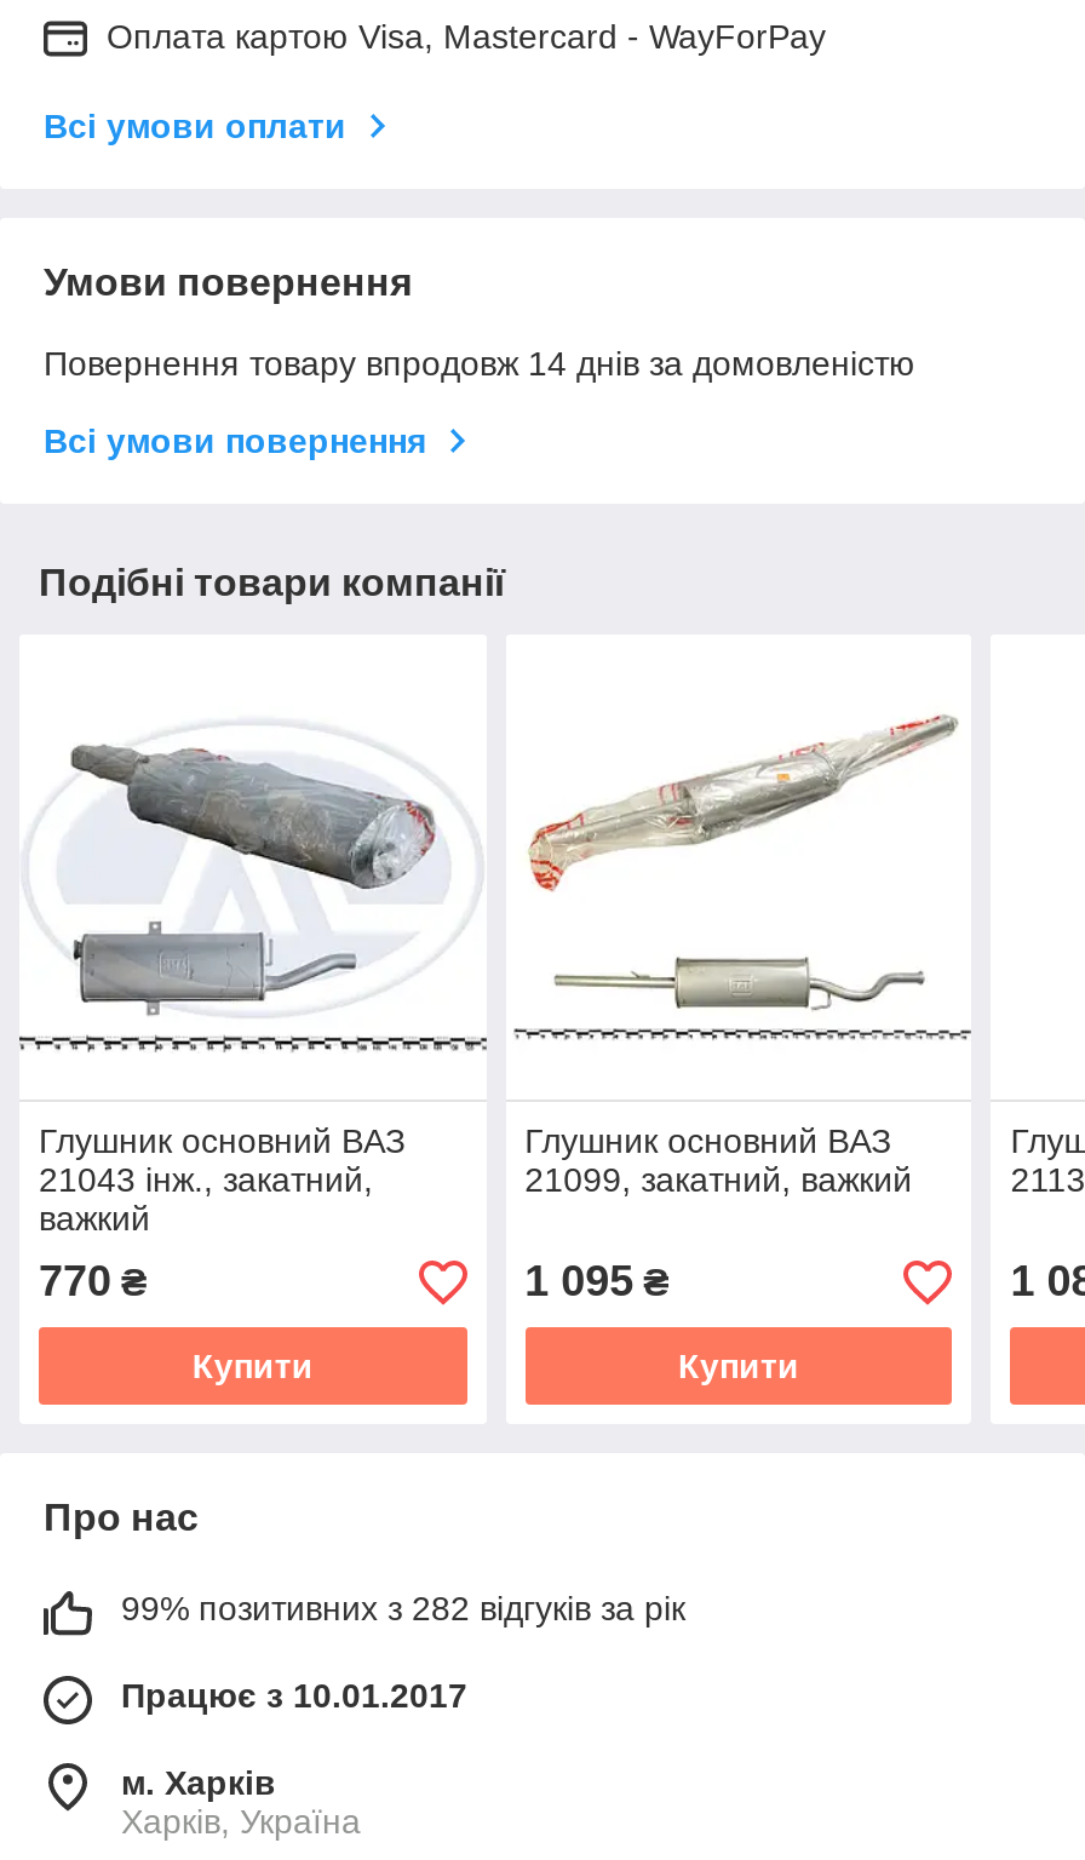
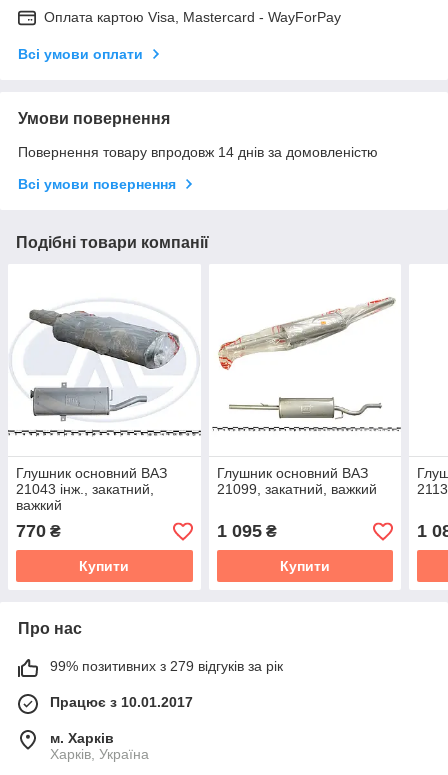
- 99% позитивних з 282 відгуків за рік
+ 99% позитивних з 279 відгуків за рік
